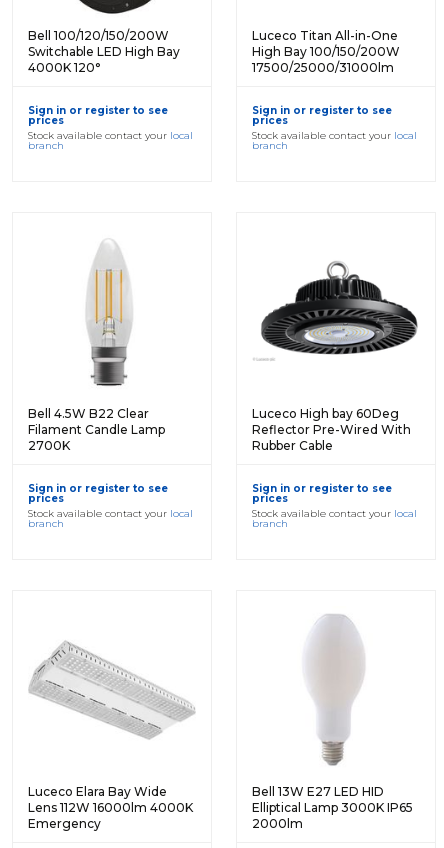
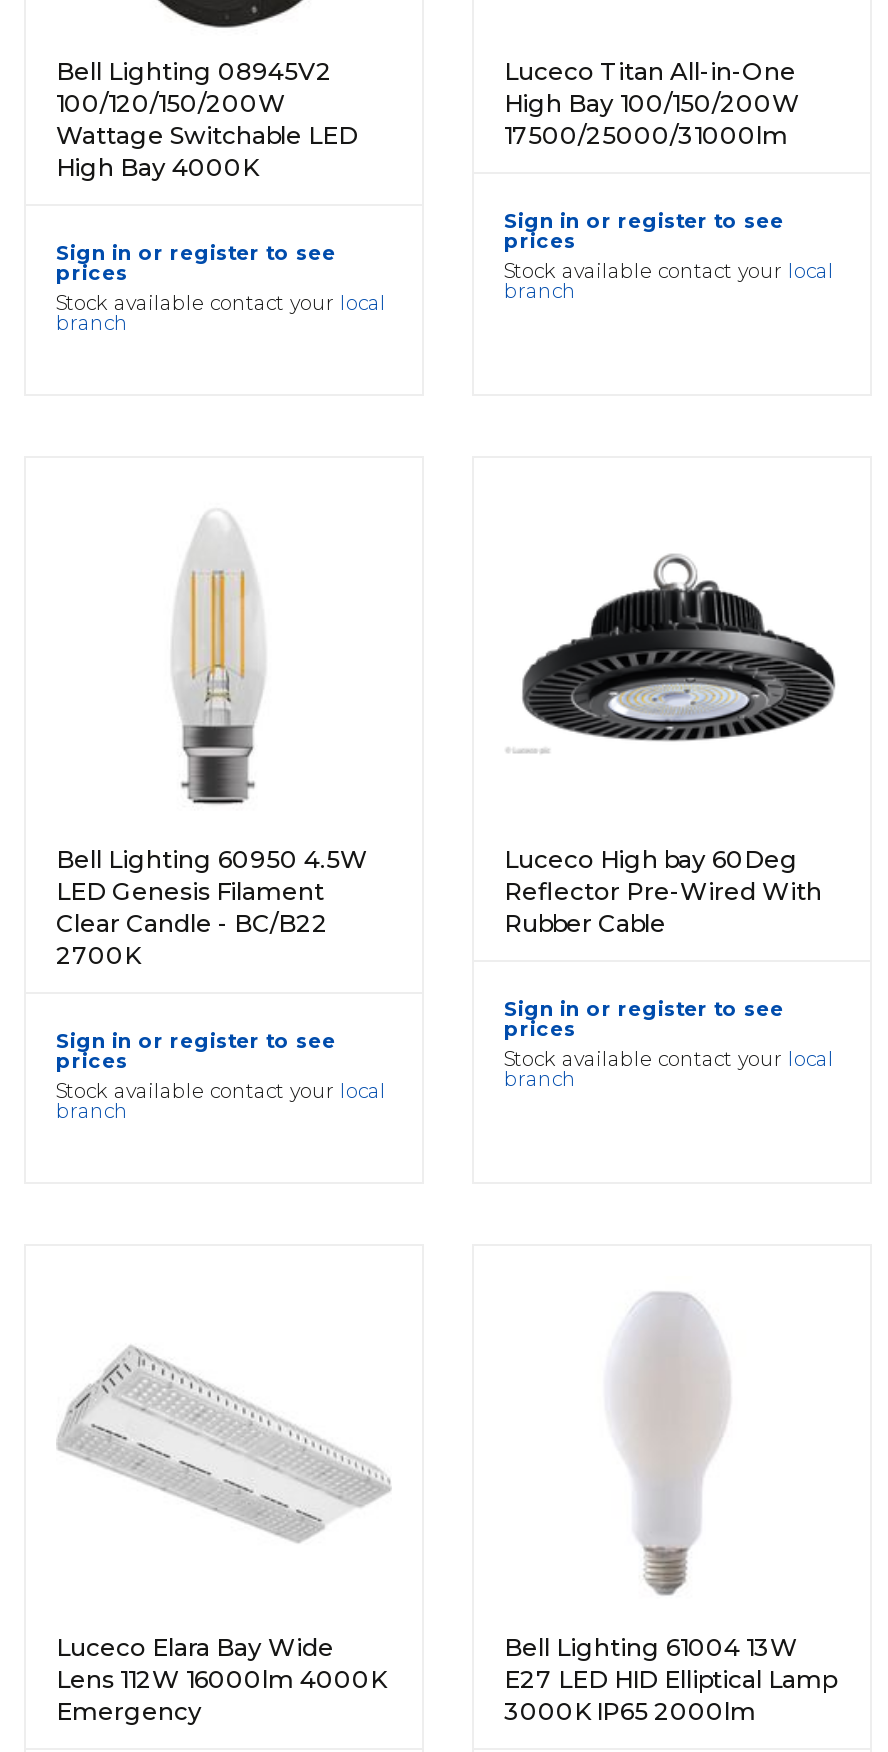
- Bell 100/120/150/200W
- Switchable LED High Bay
- 4000K 120°
+ Bell Lighting 08945V2
+ 100/120/150/200W
+ Wattage Switchable LED
+ High Bay 4000K

- Bell 4.5W B22 Clear
- Filament Candle Lamp
+ Bell Lighting 60950 4.5W
+ LED Genesis Filament
+ Clear Candle - BC/B22

- Bell 13W E27 LED HID
- Elliptical Lamp 3000K IP65
- 2000lm
+ Bell Lighting 61004 13W
+ E27 LED HID Elliptical Lamp
+ 3000K IP65 2000lm
